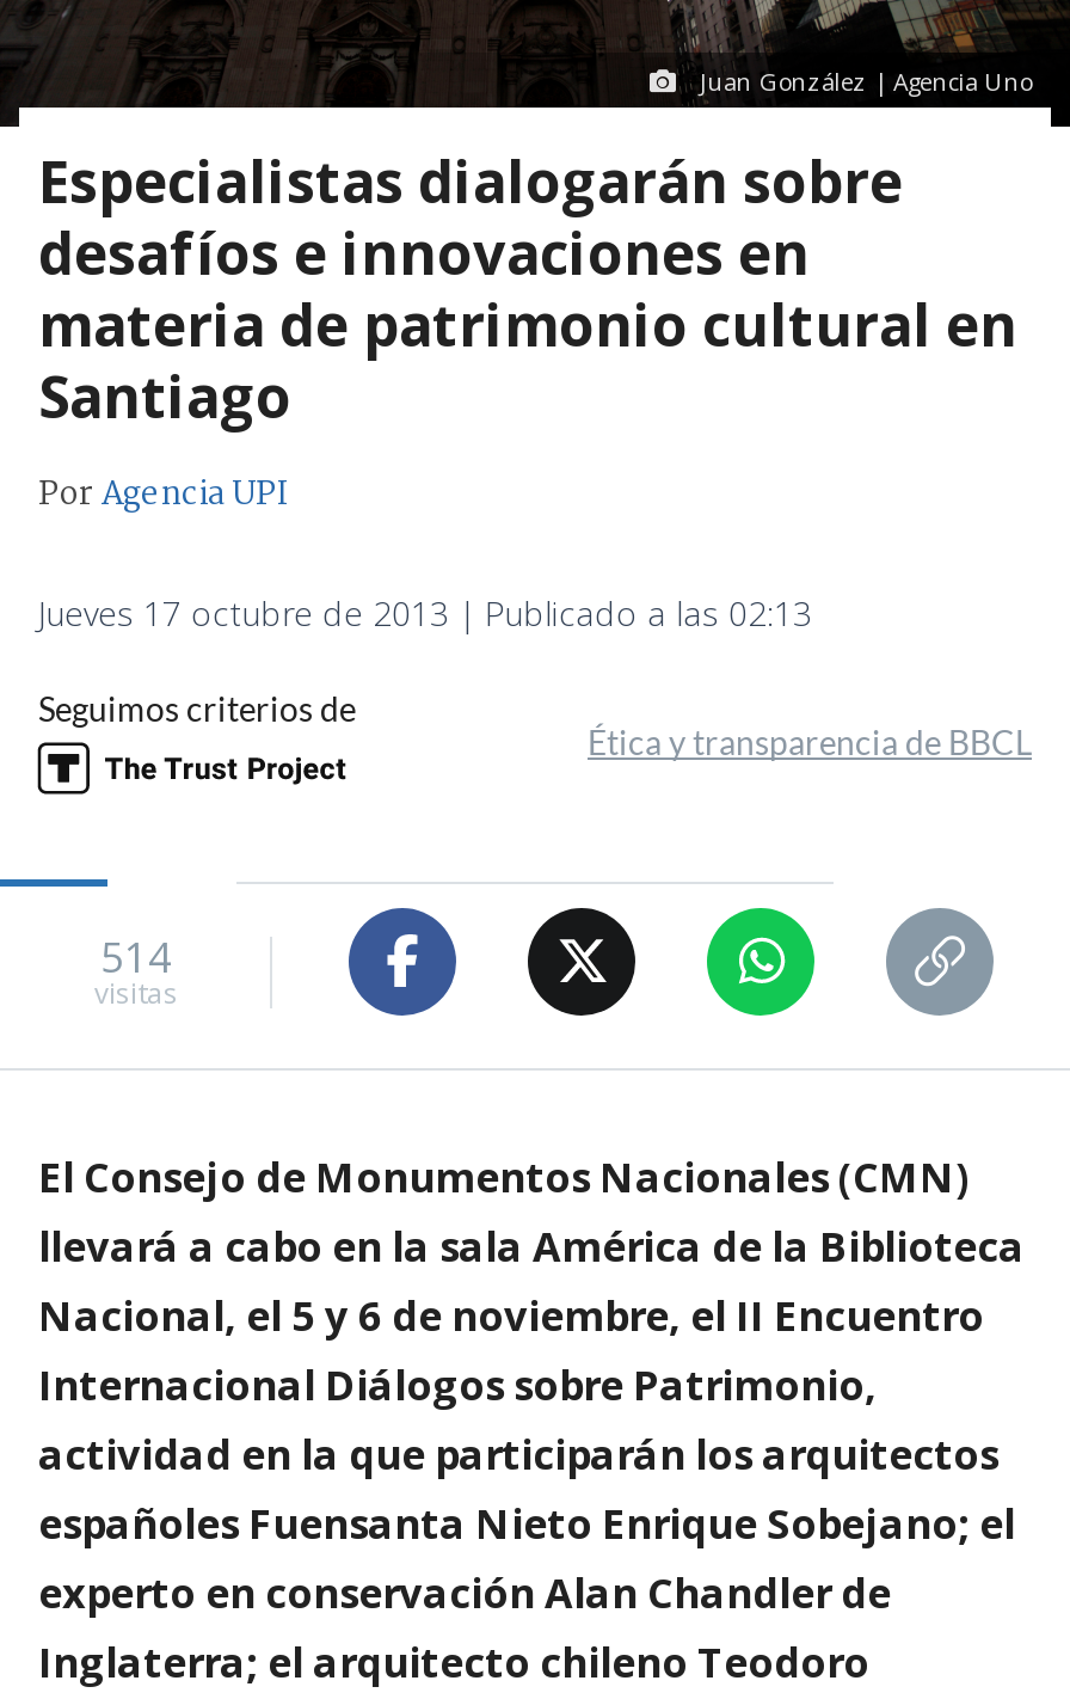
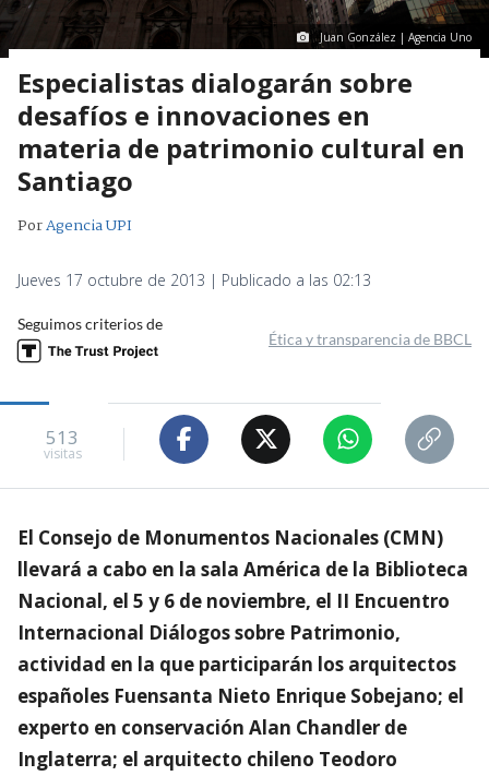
- 514
+ 513
